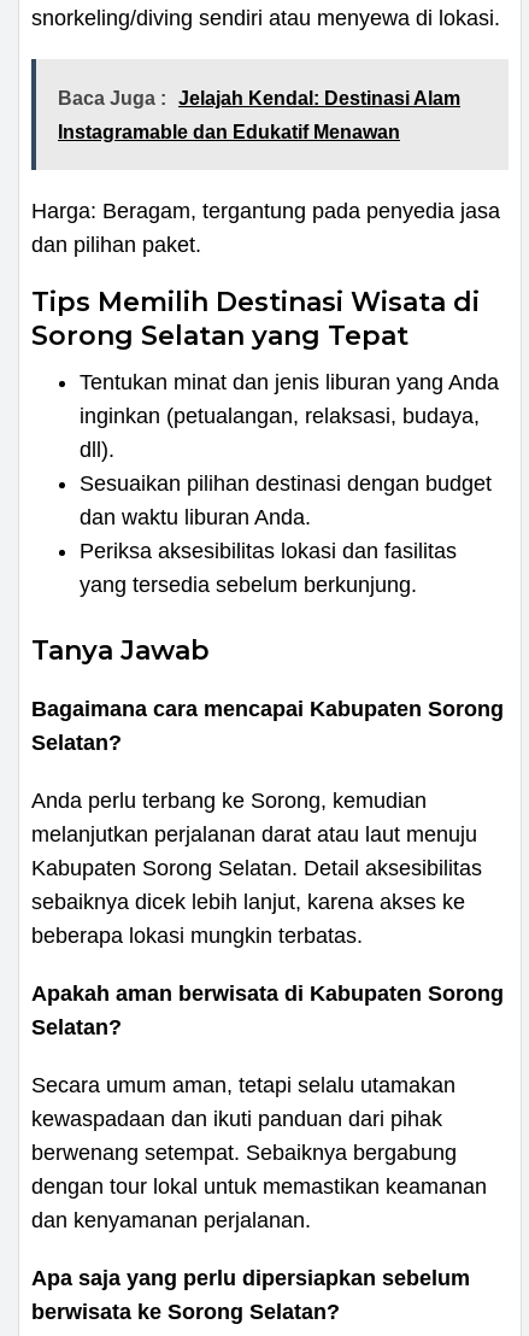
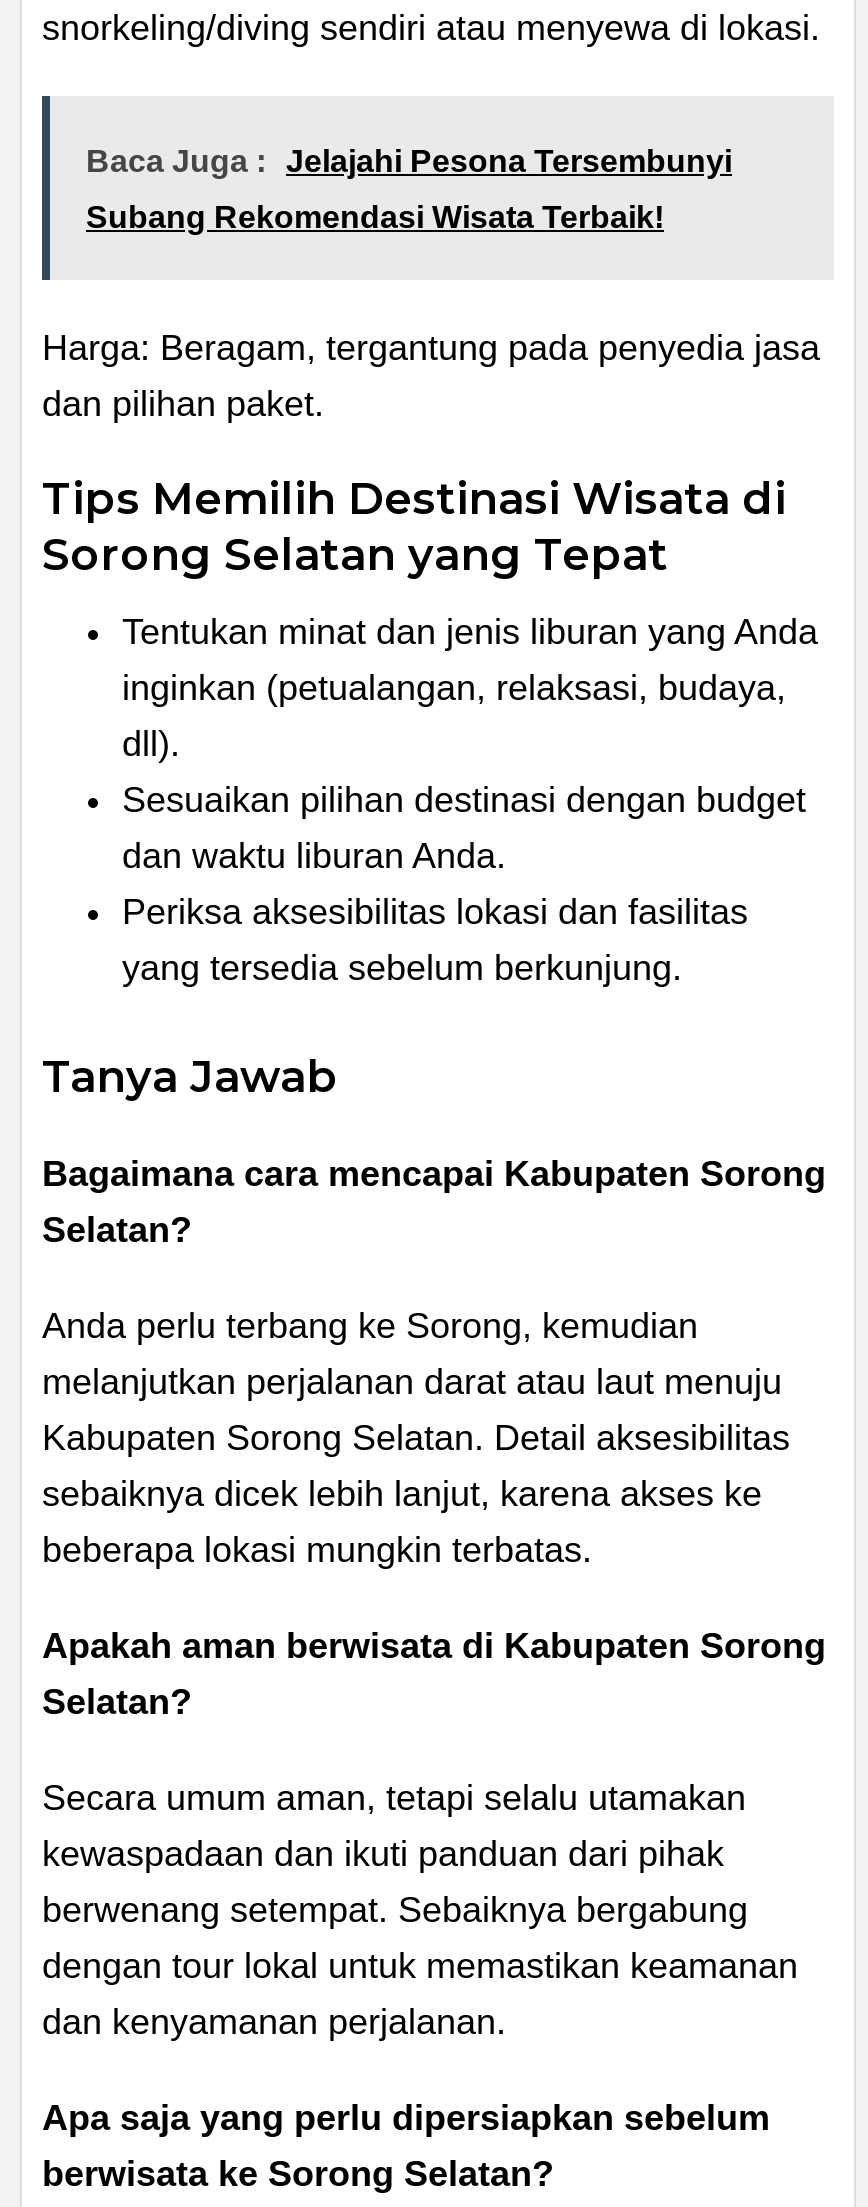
- Baca Juga : Jelajah Kendal: Destinasi Alam
+ Baca Juga : Jelajahi Pesona Tersembunyi

- Instagramable dan Edukatif Menawan
+ Subang Rekomendasi Wisata Terbaik!
